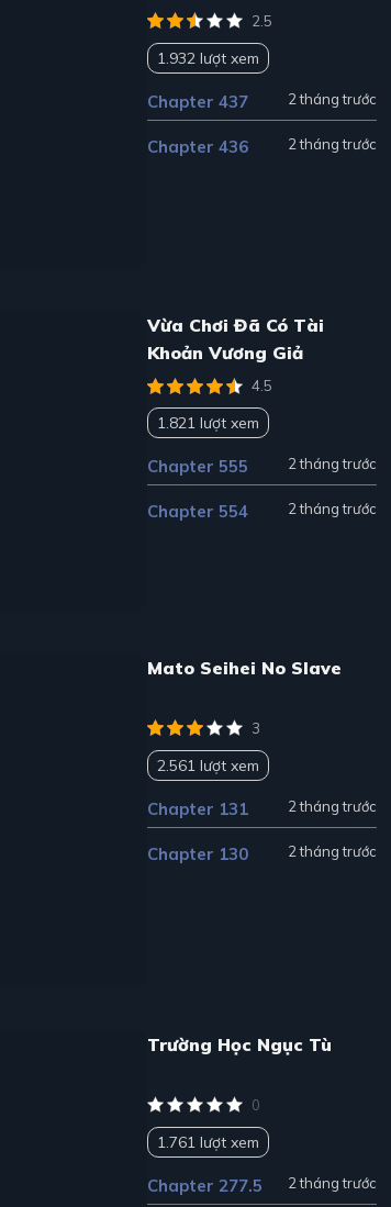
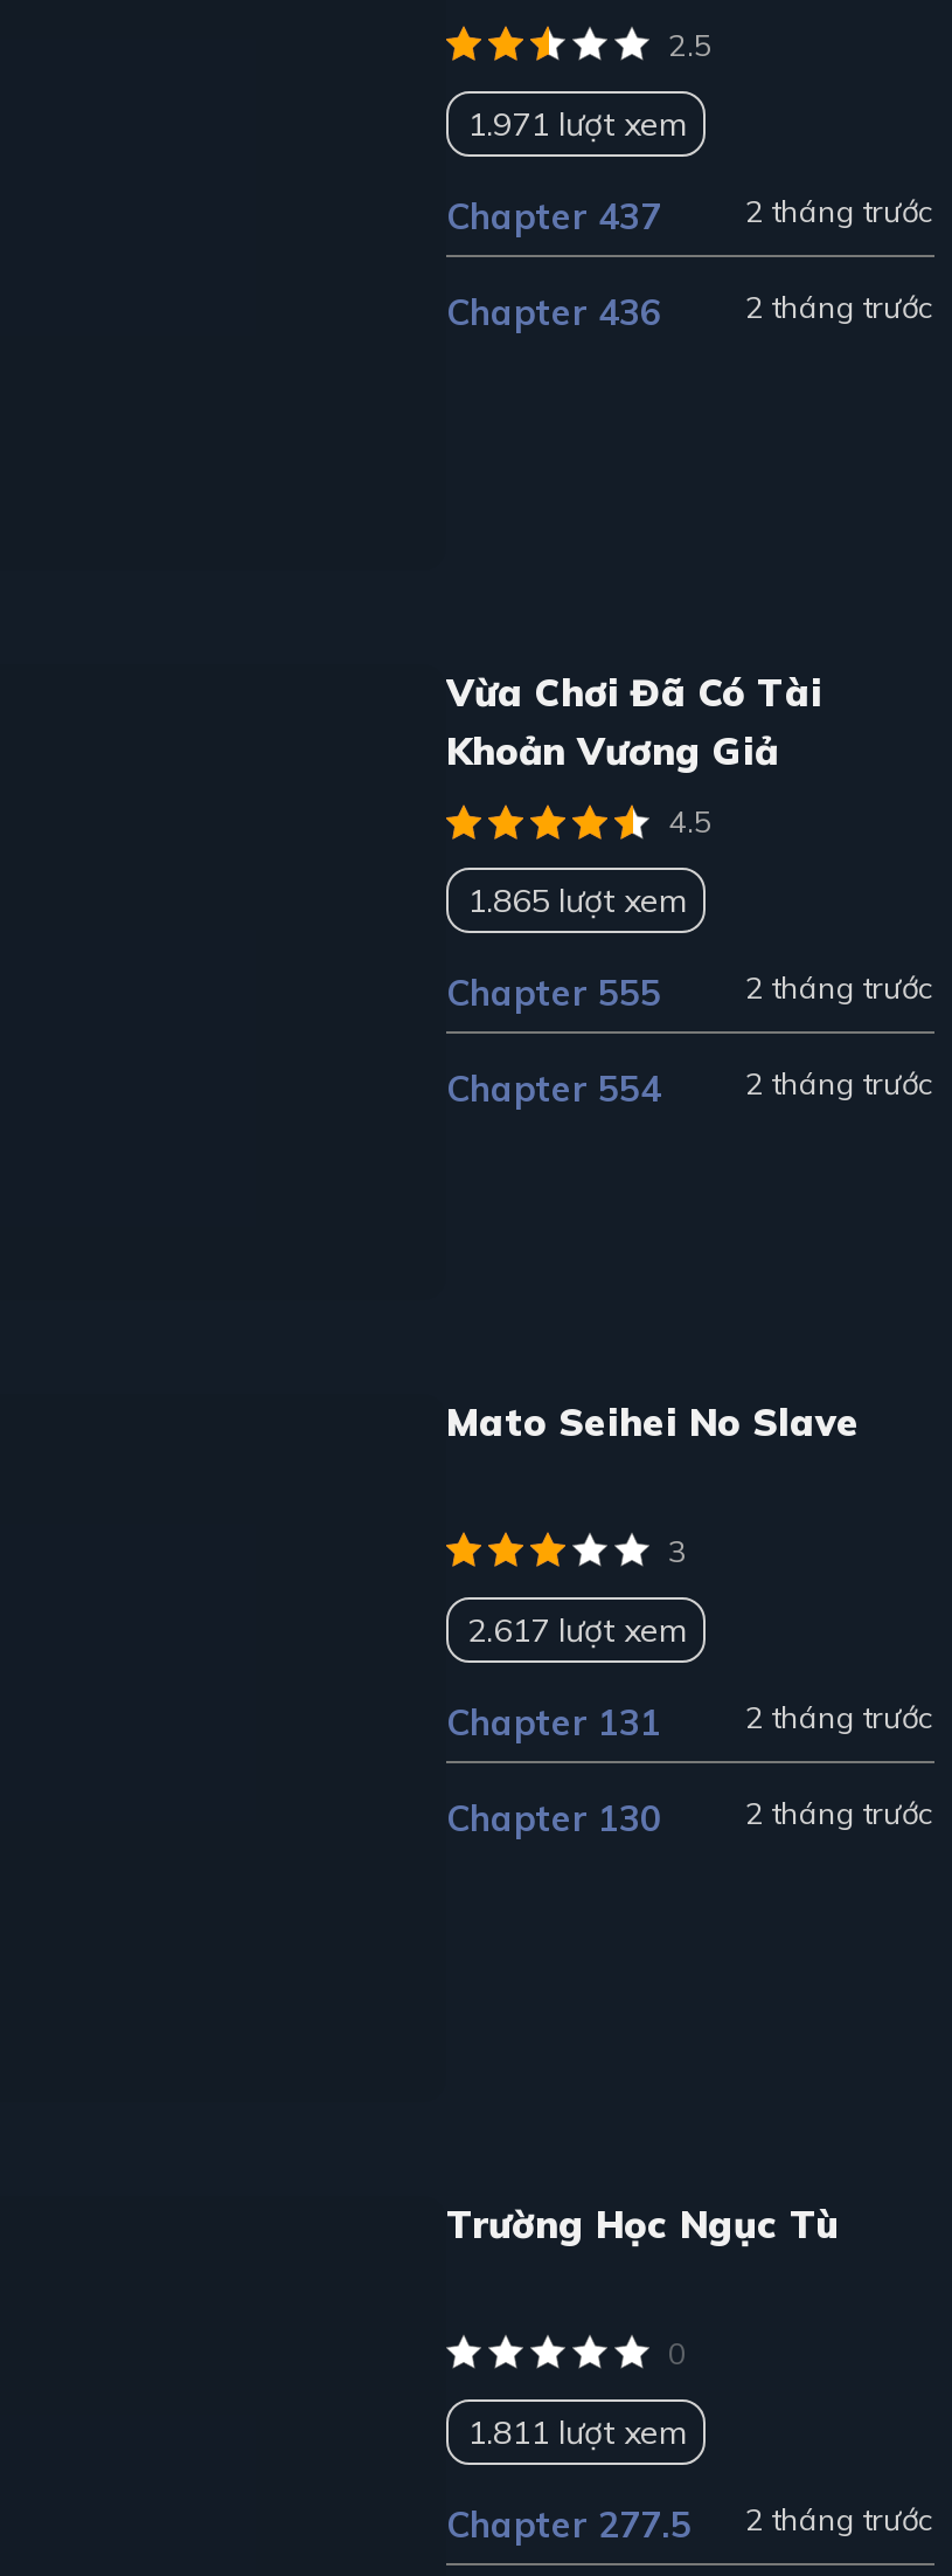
- 1.932 lượt xem
+ 1.971 lượt xem

- 1.821 lượt xem
+ 1.865 lượt xem

- 2.561 lượt xem
+ 2.617 lượt xem

- 1.761 lượt xem
+ 1.811 lượt xem
